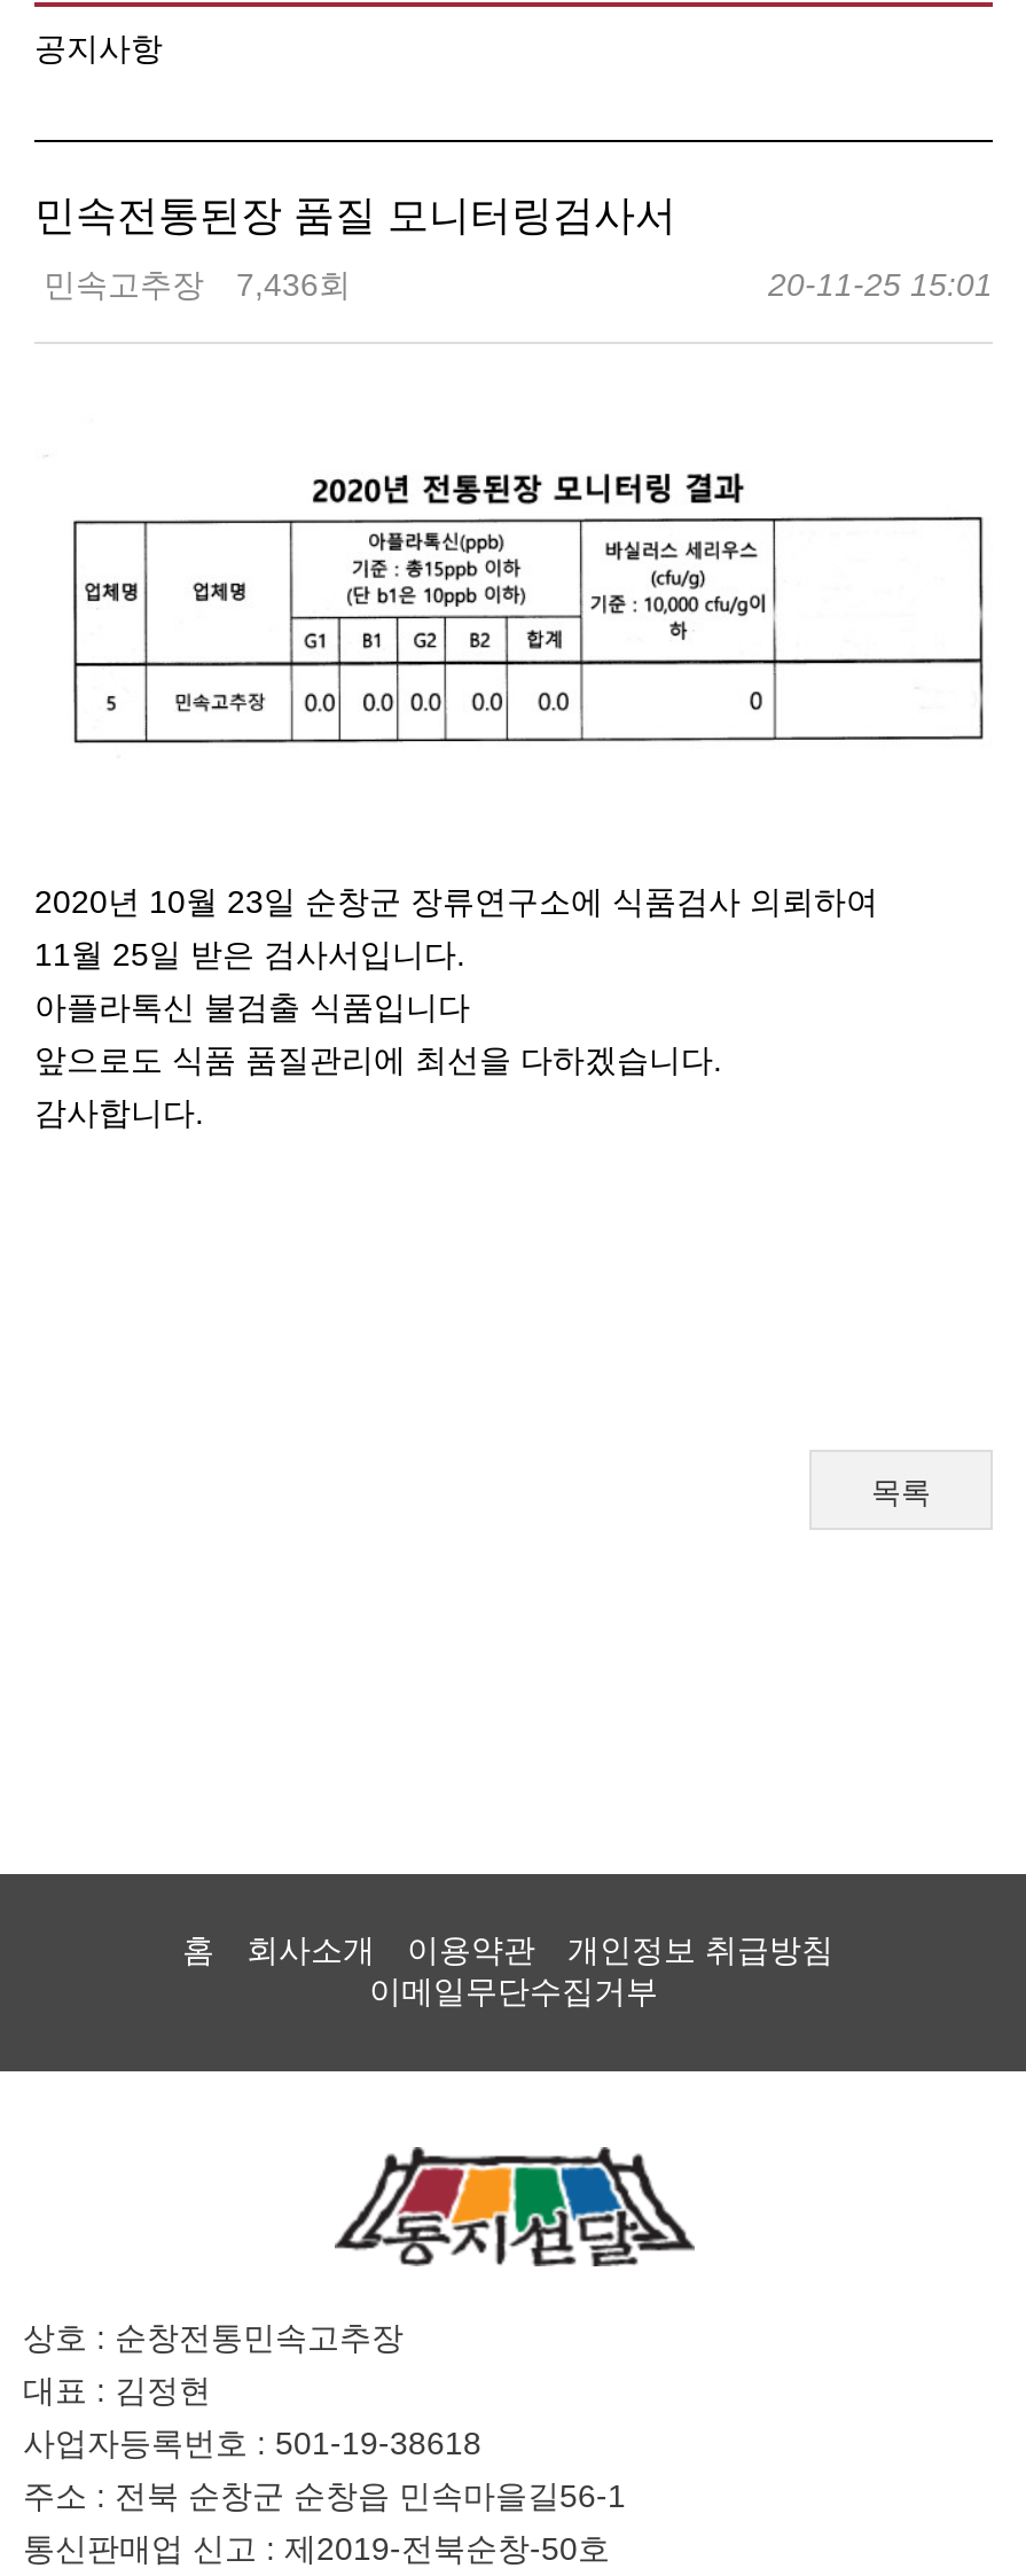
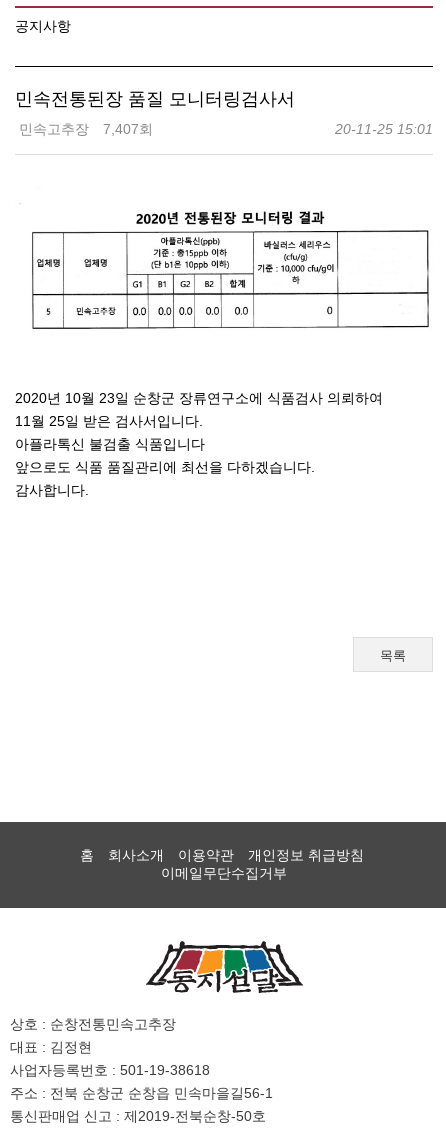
- 민속고추장 7,436회
+ 민속고추장 7,407회
